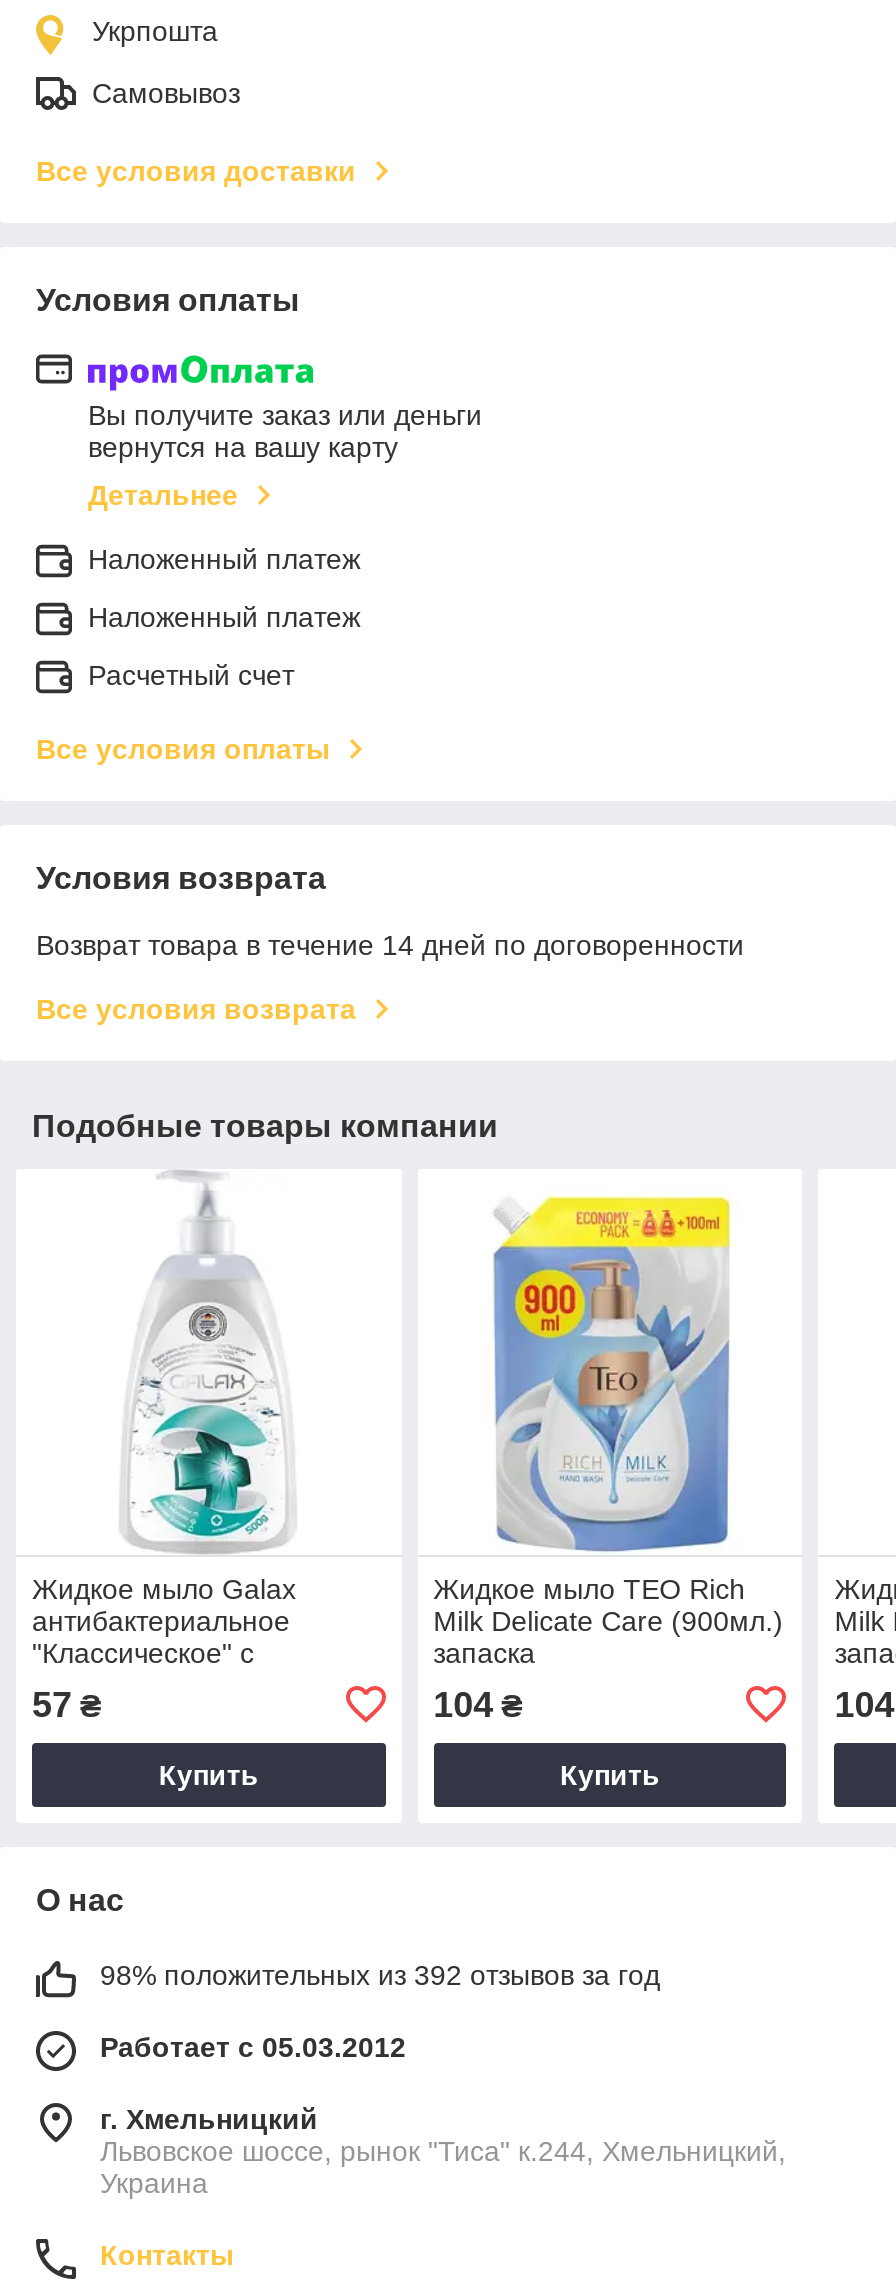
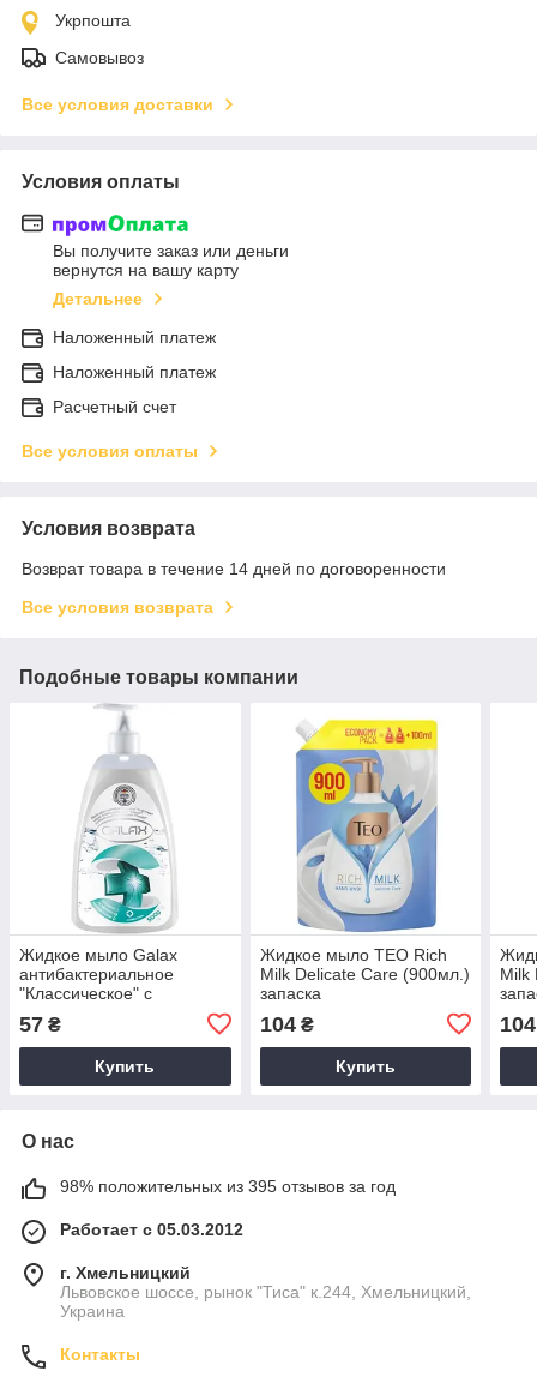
- 98% положительных из 392 отзывов за год
+ 98% положительных из 395 отзывов за год
